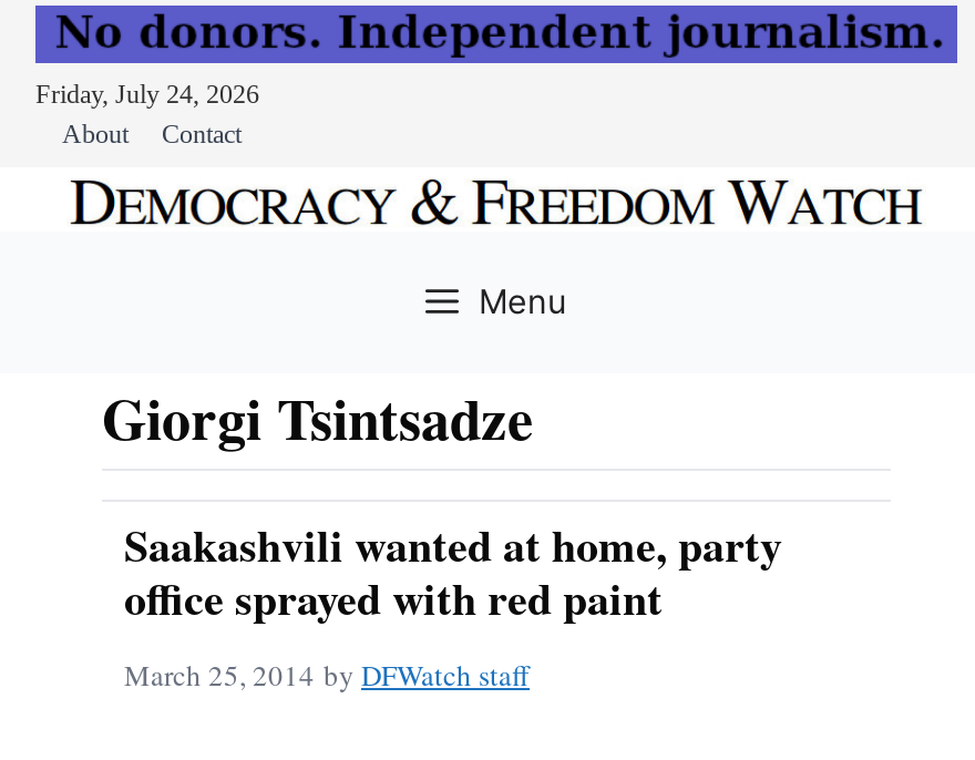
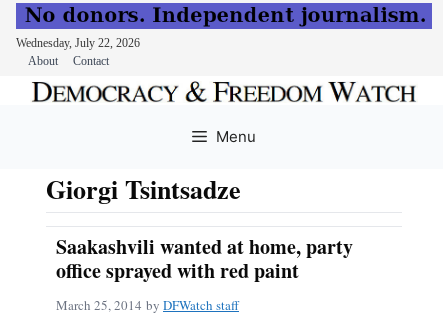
- Friday, July 24, 2026
+ Wednesday, July 22, 2026
